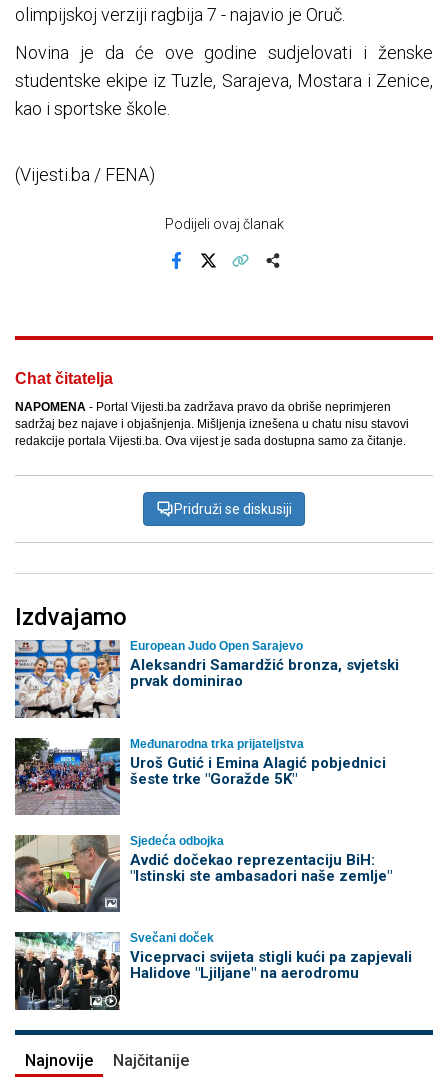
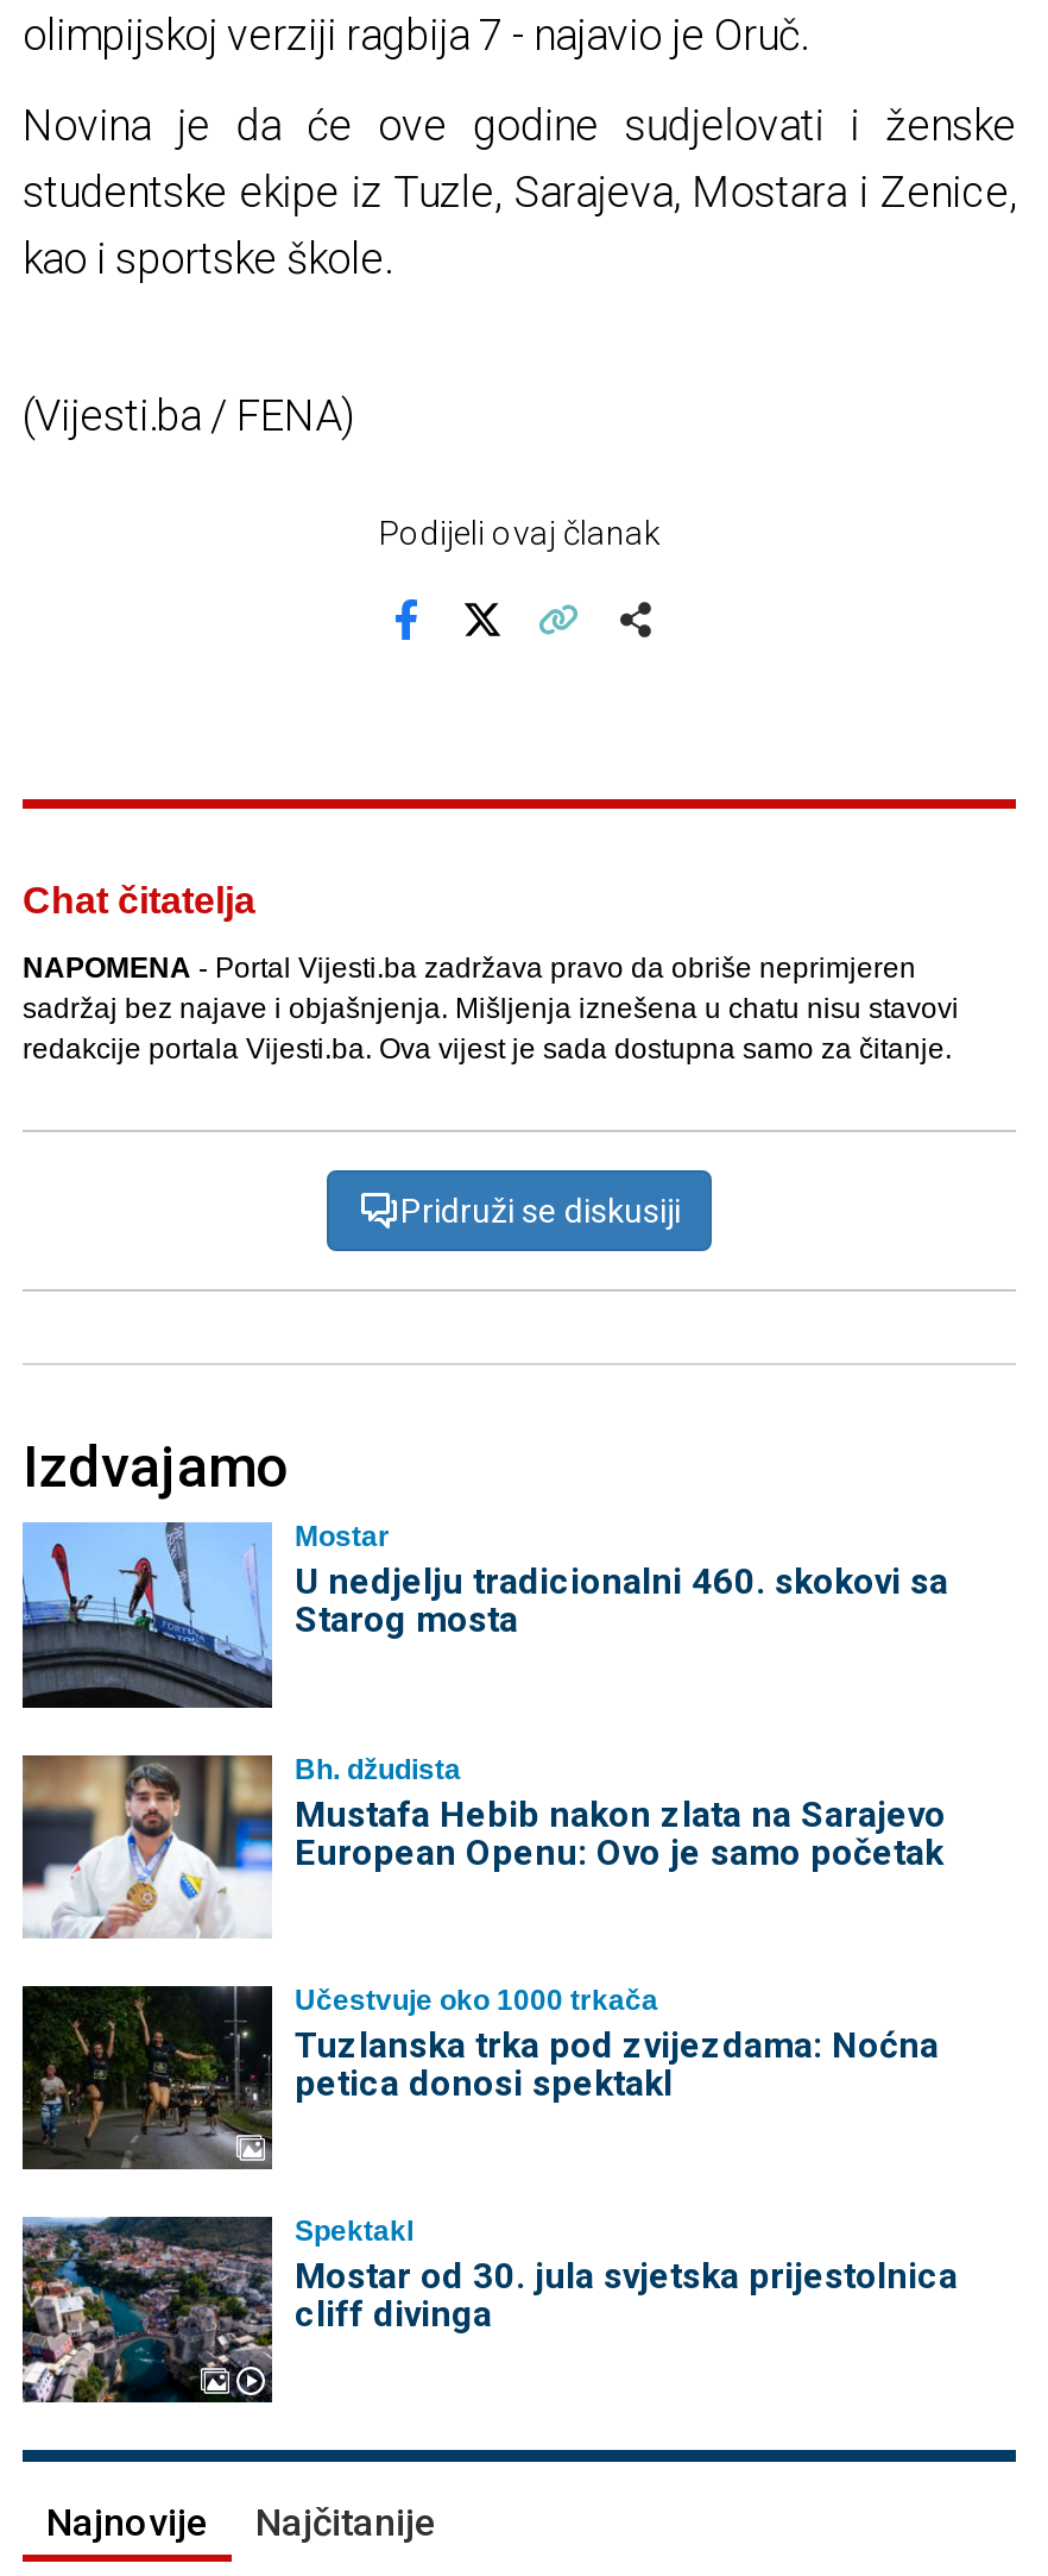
- [image]
- European Judo Open Sarajevo
- Aleksandri Samardžić bronza, svjetski
- prvak dominirao
+ [image]
+ Mostar
+ U nedjelju tradicionalni 460. skokovi sa
+ Starog mosta

- [image]
- Međunarodna trka prijateljstva
- Uroš Gutić i Emina Alagić pobjednici
- šeste trke "Goražde 5K"
+ [image]
+ Bh. džudista
+ Mustafa Hebib nakon zlata na Sarajevo
+ European Openu: Ovo je samo početak

- [image]
- Sjedeća odbojka
- Avdić dočekao reprezentaciju BiH:
- "Istinski ste ambasadori naše zemlje"
+ [image]
+ Učestvuje oko 1000 trkača
+ Tuzlanska trka pod zvijezdama: Noćna
+ petica donosi spektakl

- [image]
- Svečani doček
- Viceprvaci svijeta stigli kući pa zapjevali
- Halidove "Ljiljane" na aerodromu
+ [image]
+ Spektakl
+ Mostar od 30. jula svjetska prijestolnica
+ cliff divinga
